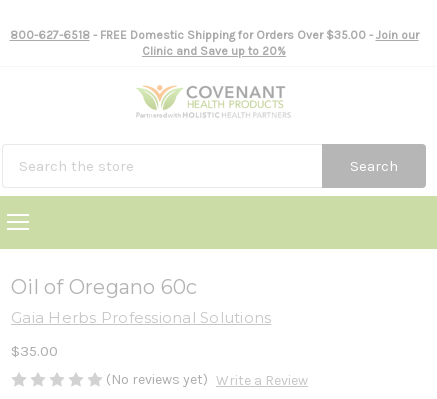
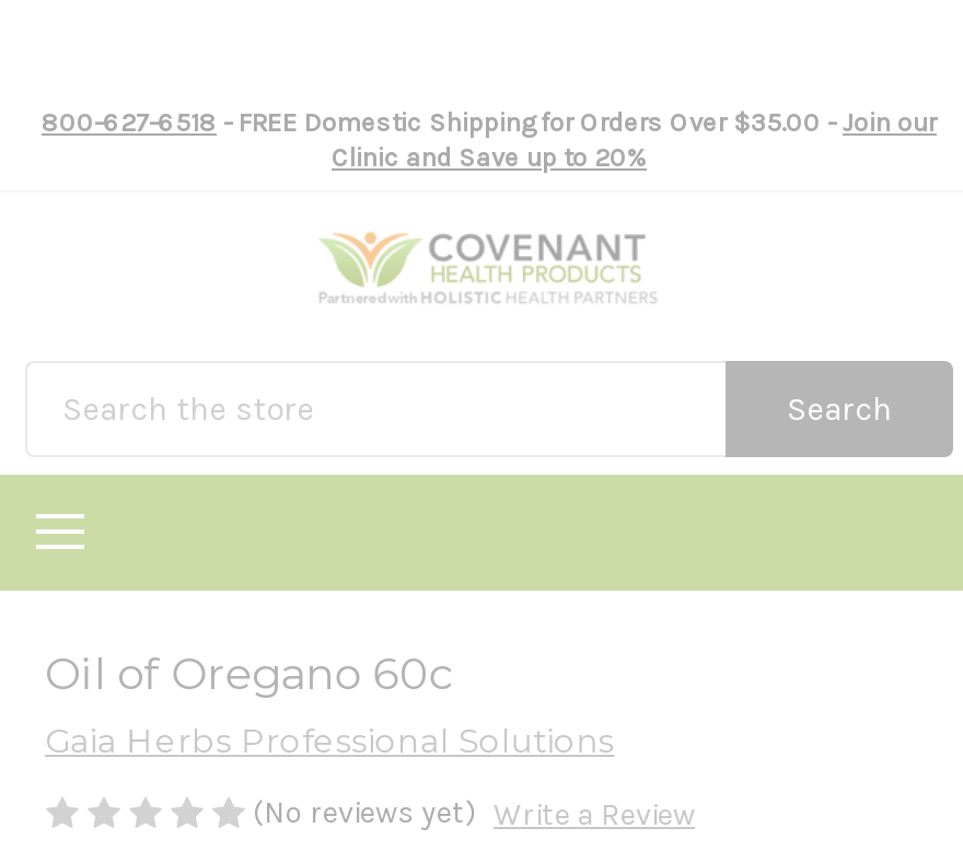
- $35.00
